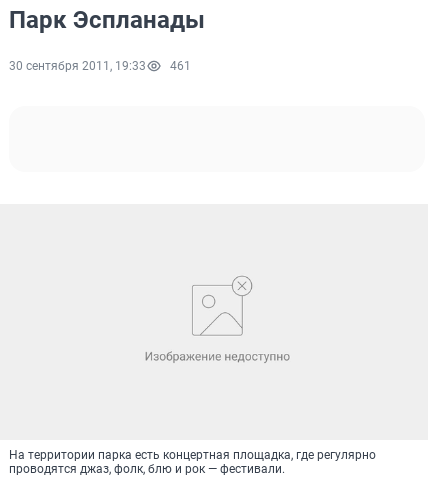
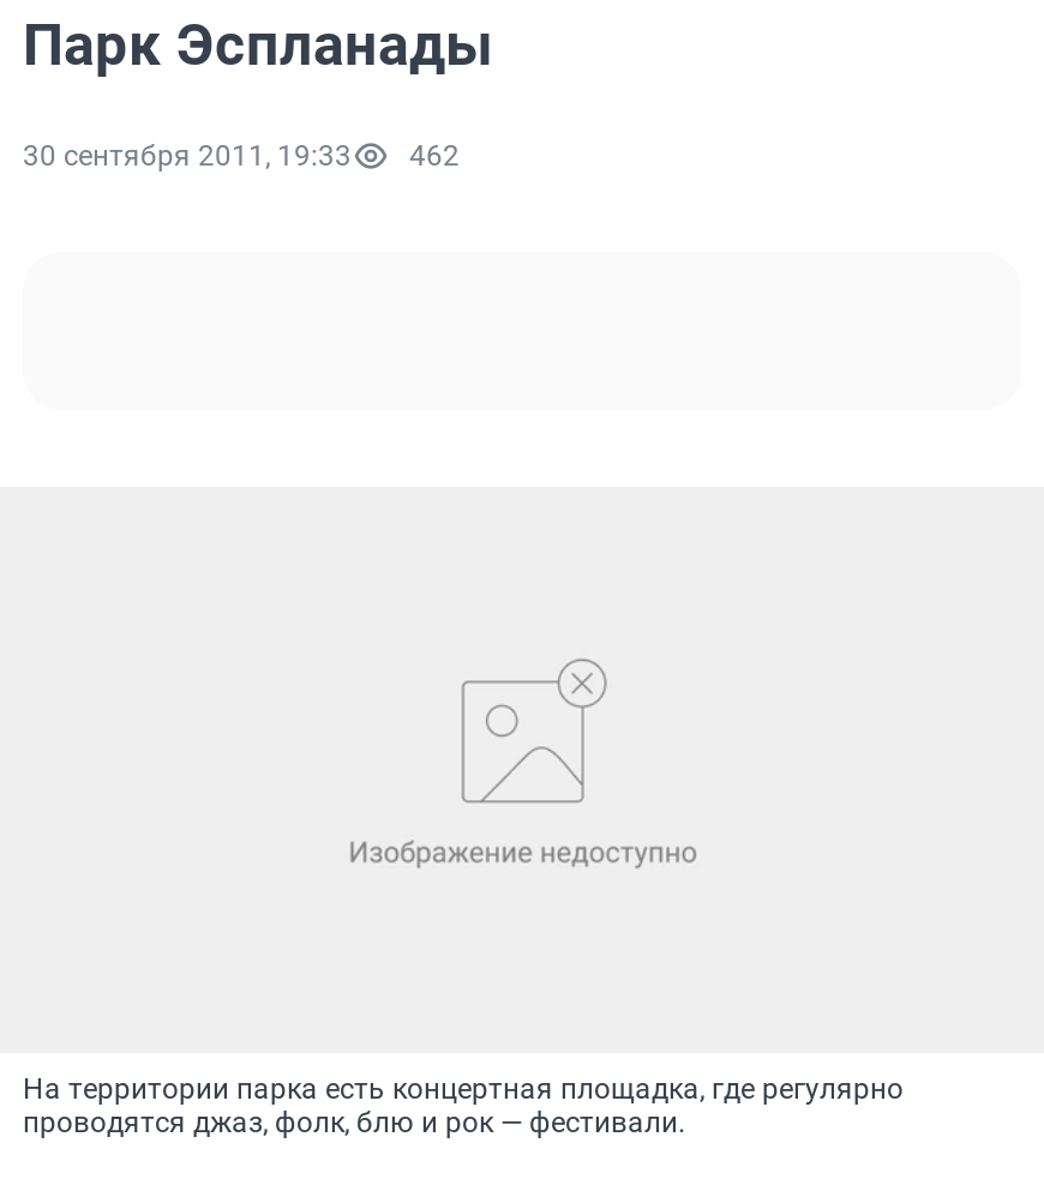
- 30 сентября 2011, 19:33 461
+ 30 сентября 2011, 19:33 462
